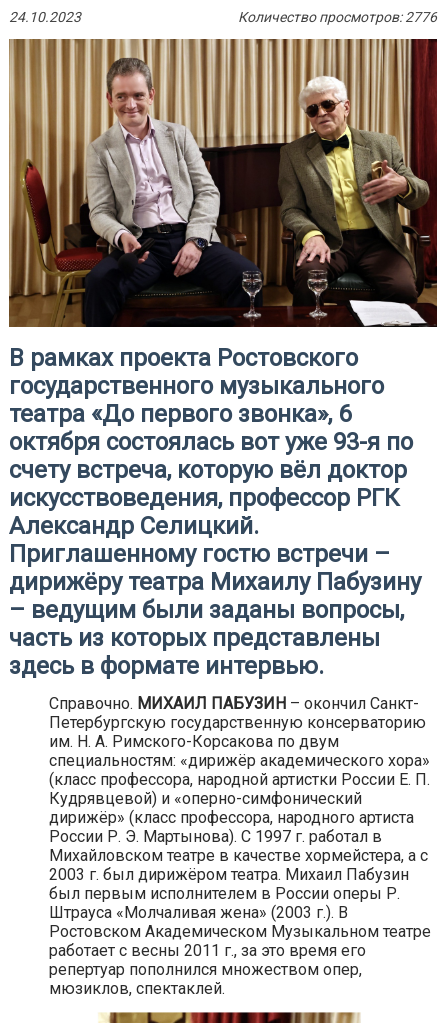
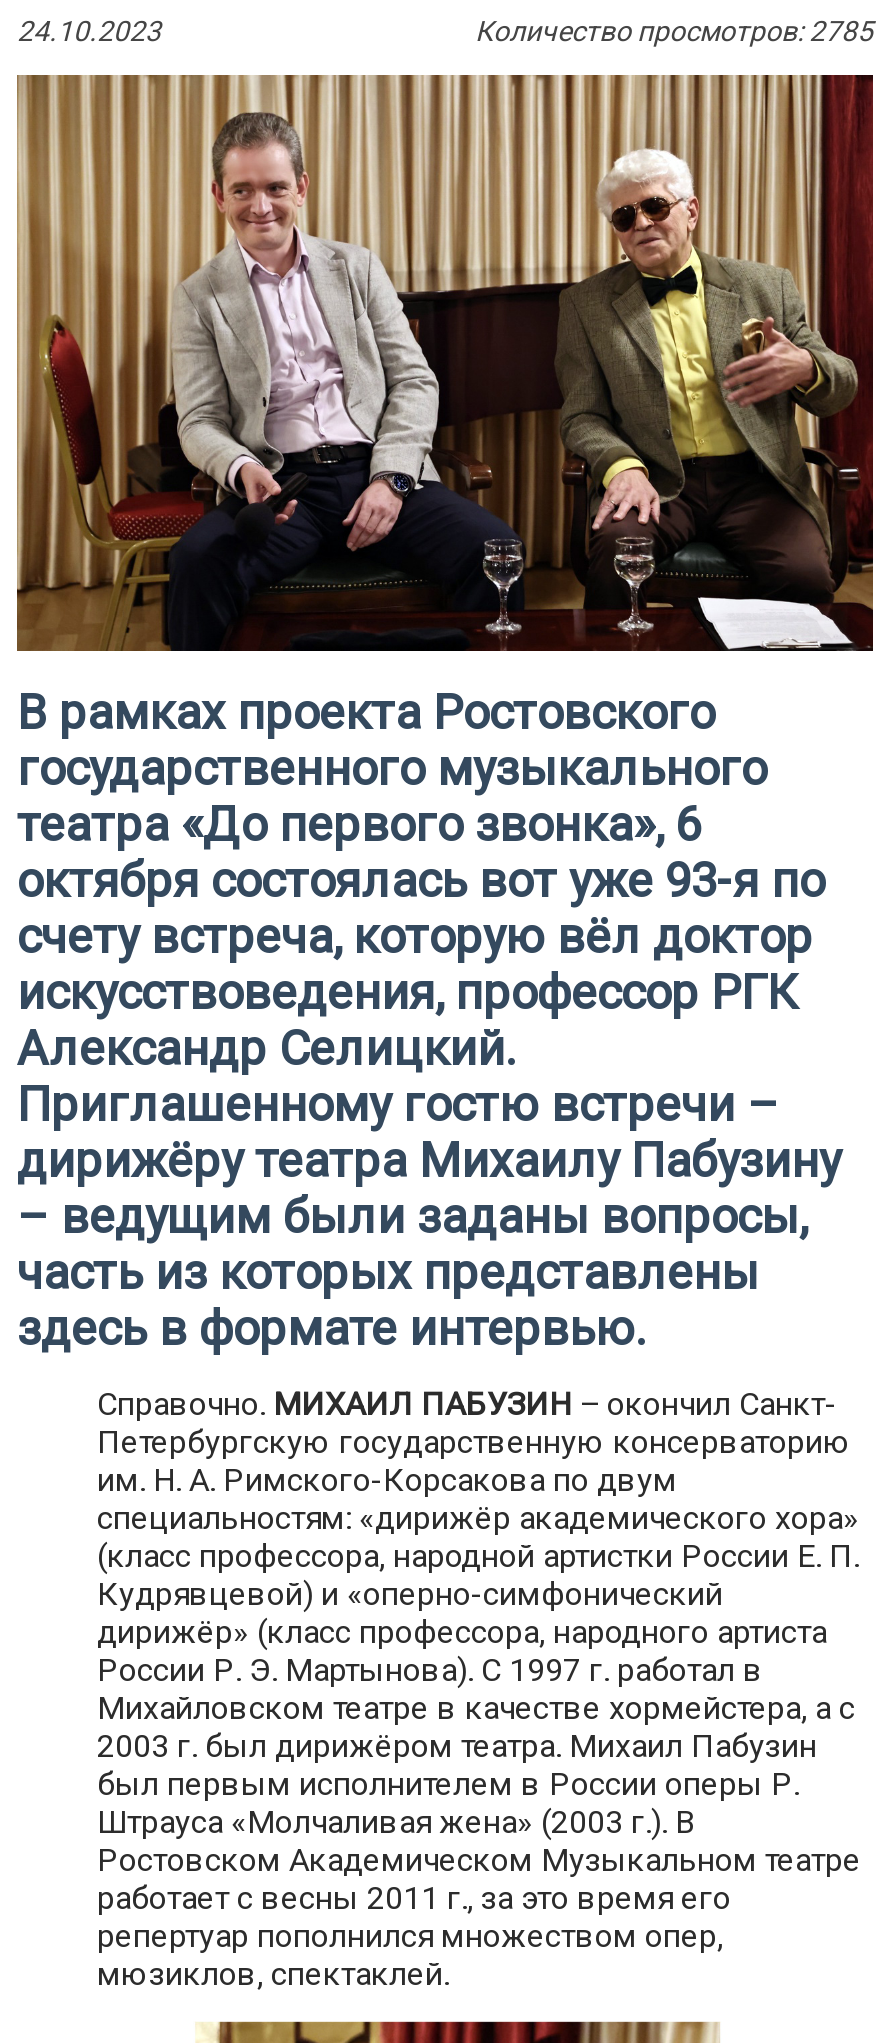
- Количество просмотров: 2776
+ Количество просмотров: 2785
